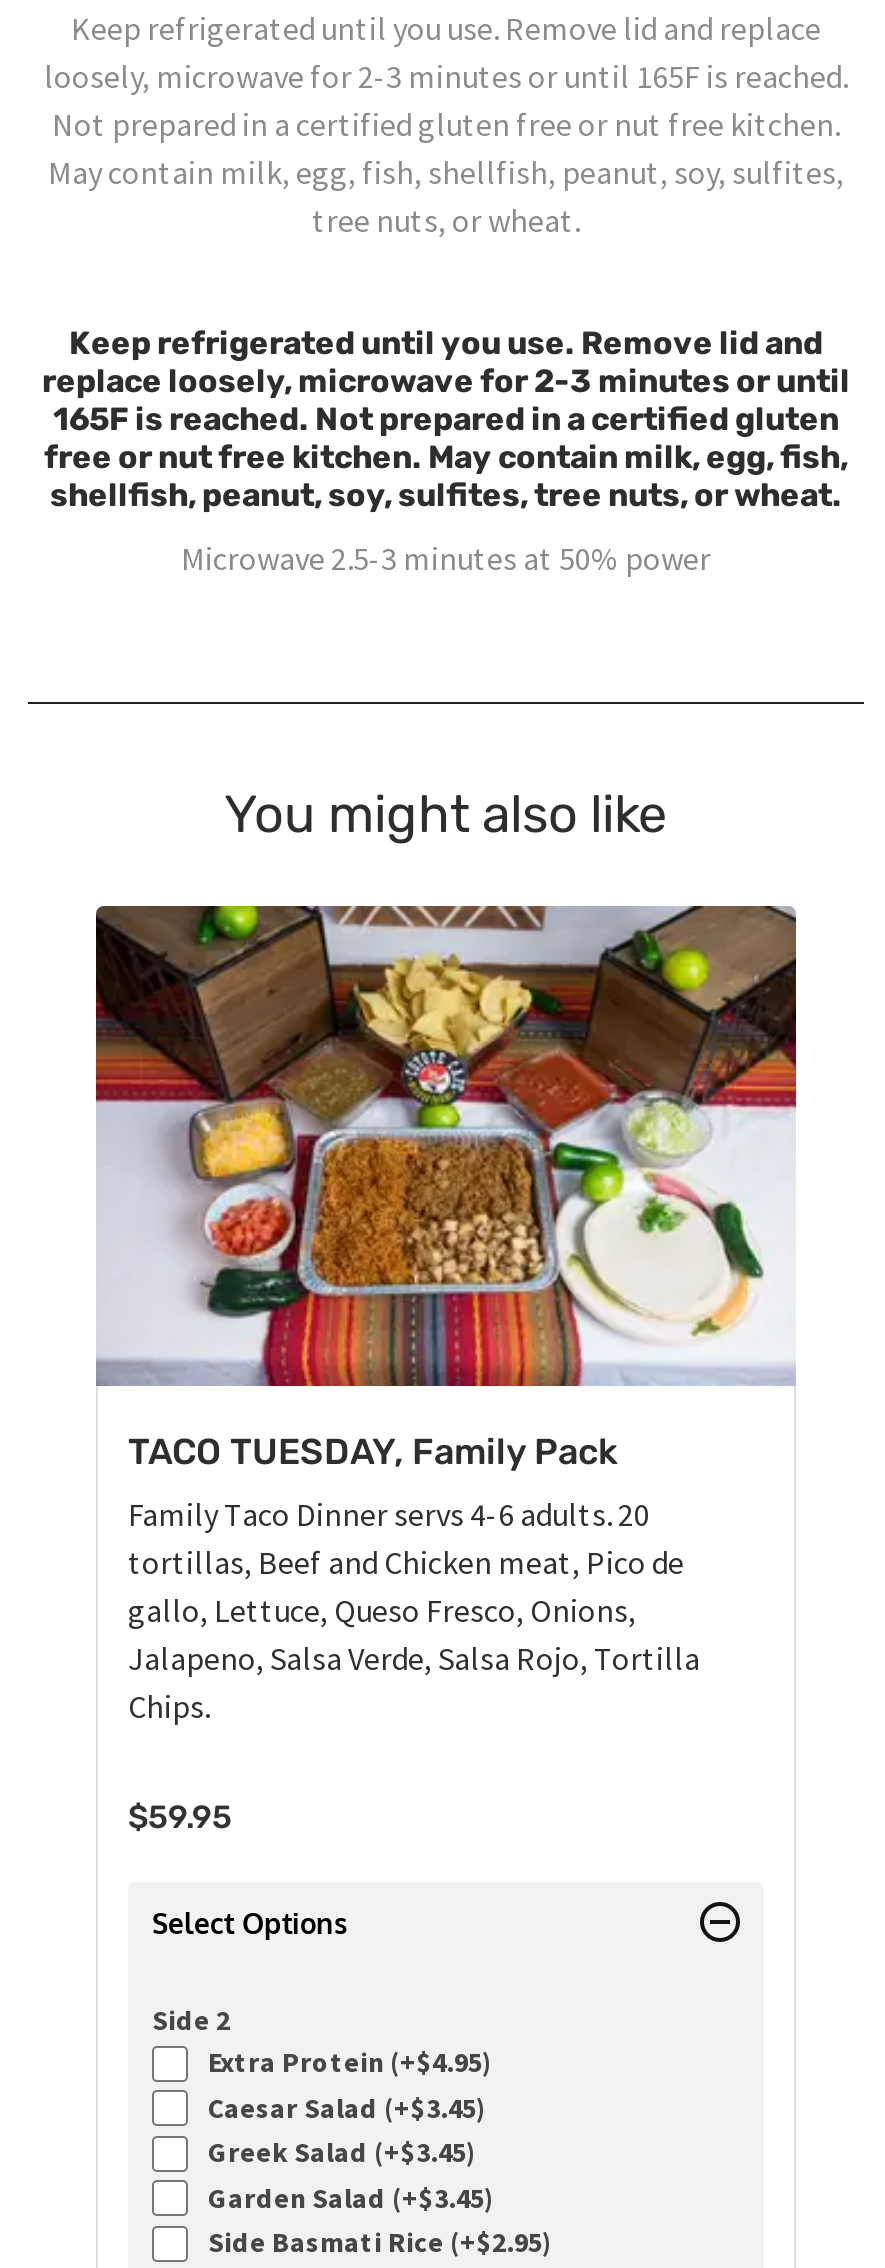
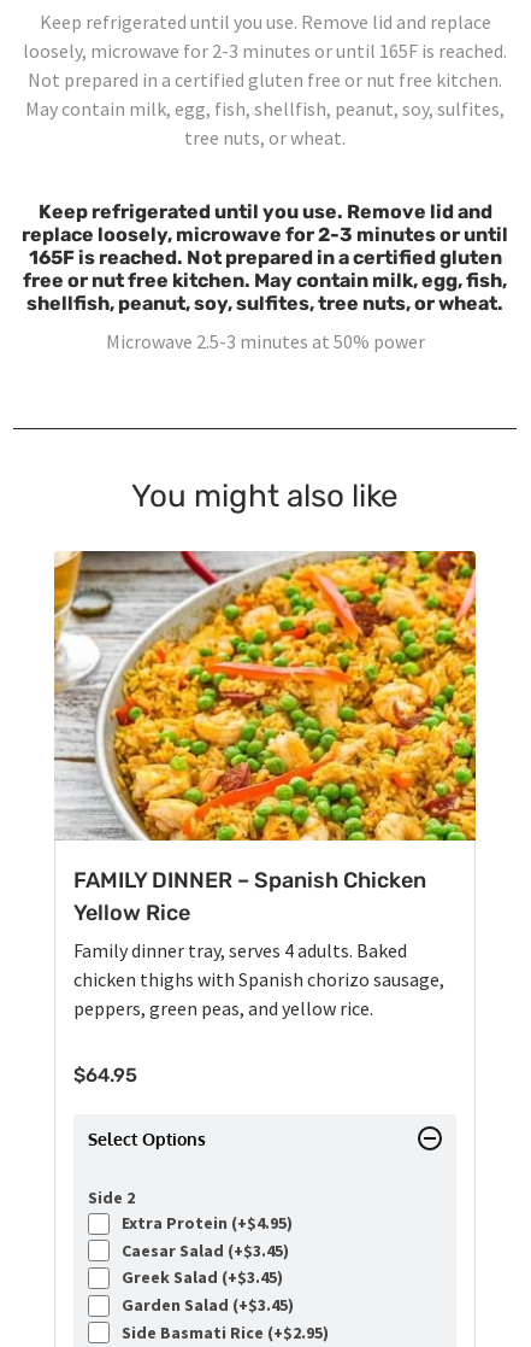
- [image]
- TACO TUESDAY, Family Pack
+ [image]
+ FAMILY DINNER – Spanish Chicken
+ Yellow Rice

- Family Taco Dinner servs 4-6 adults. 20
- tortillas, Beef and Chicken meat, Pico de
- gallo, Lettuce, Queso Fresco, Onions,
- Jalapeno, Salsa Verde, Salsa Rojo, Tortilla
- Chips.
+ Family dinner tray, serves 4 adults. Baked
+ chicken thighs with Spanish chorizo sausage,
+ peppers, green peas, and yellow rice.

- $59.95
+ $64.95
